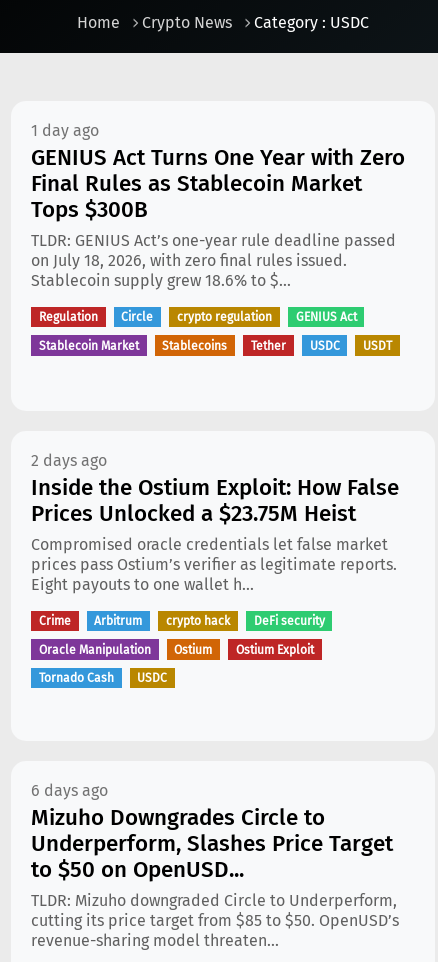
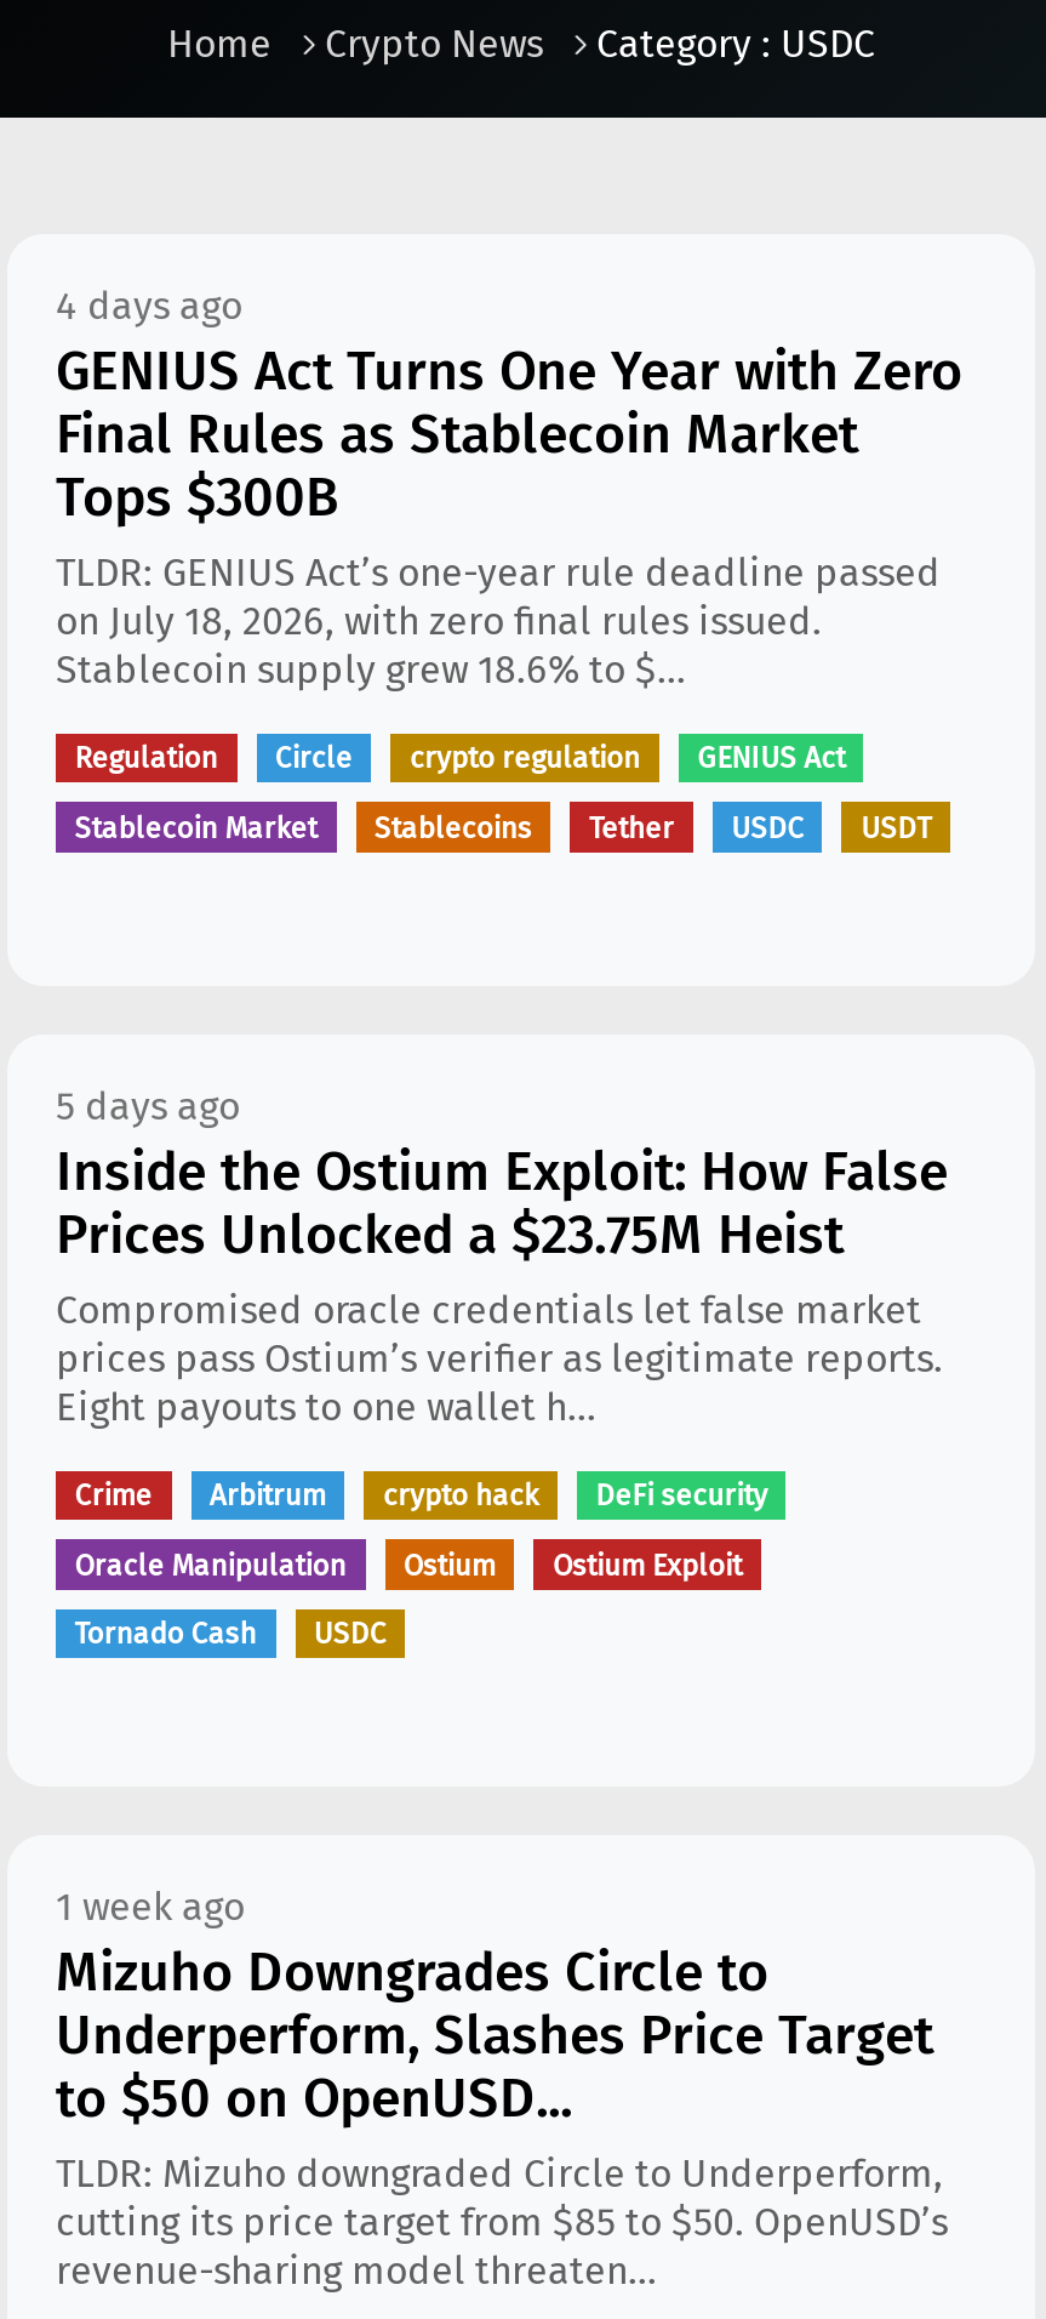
- 1 day ago
+ 4 days ago

- 2 days ago
+ 5 days ago

- 6 days ago
+ 1 week ago
